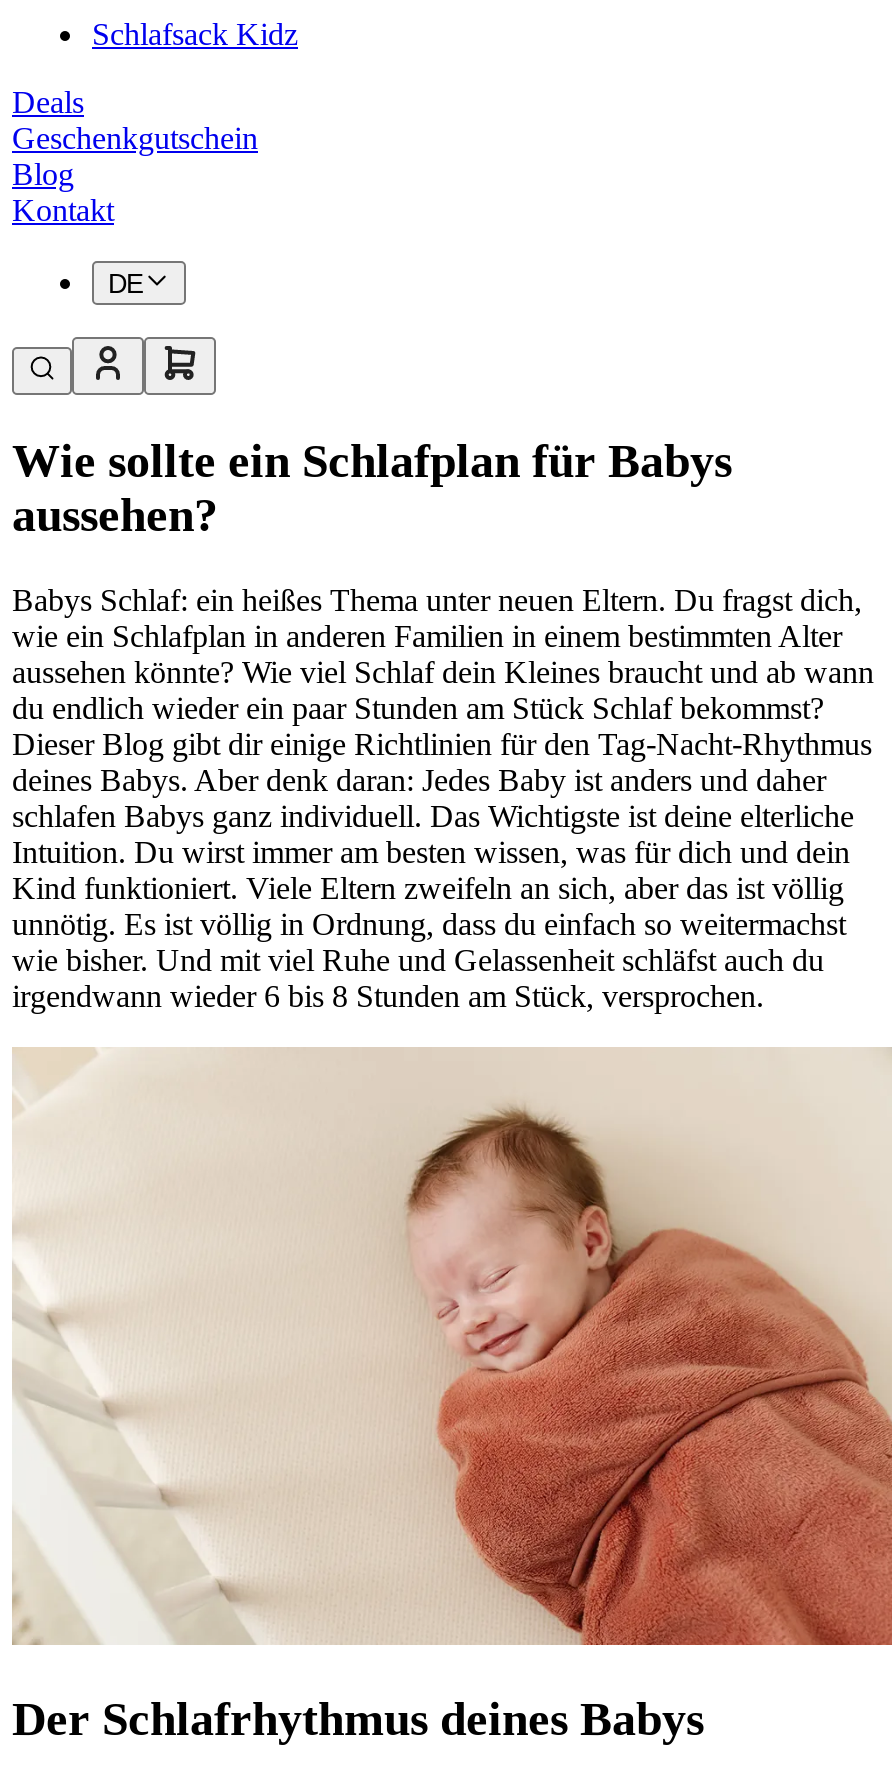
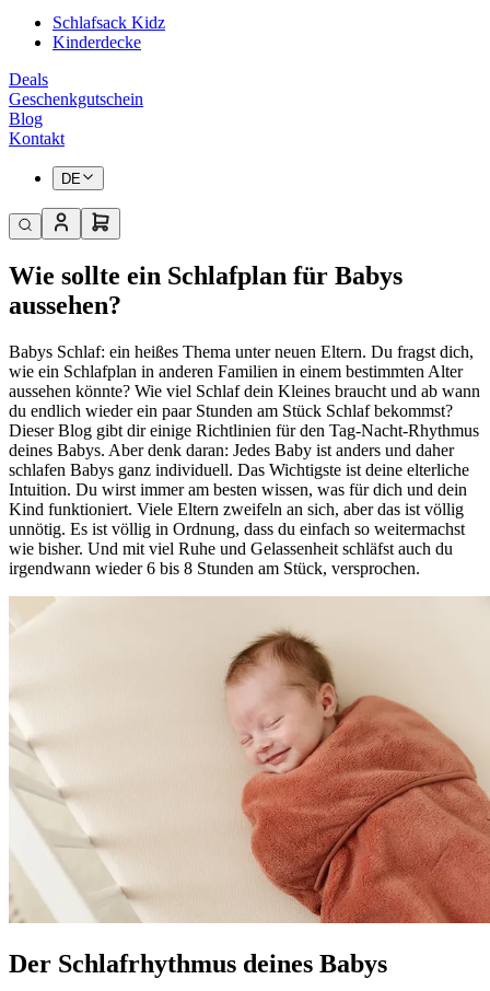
+ Kinderdecke
